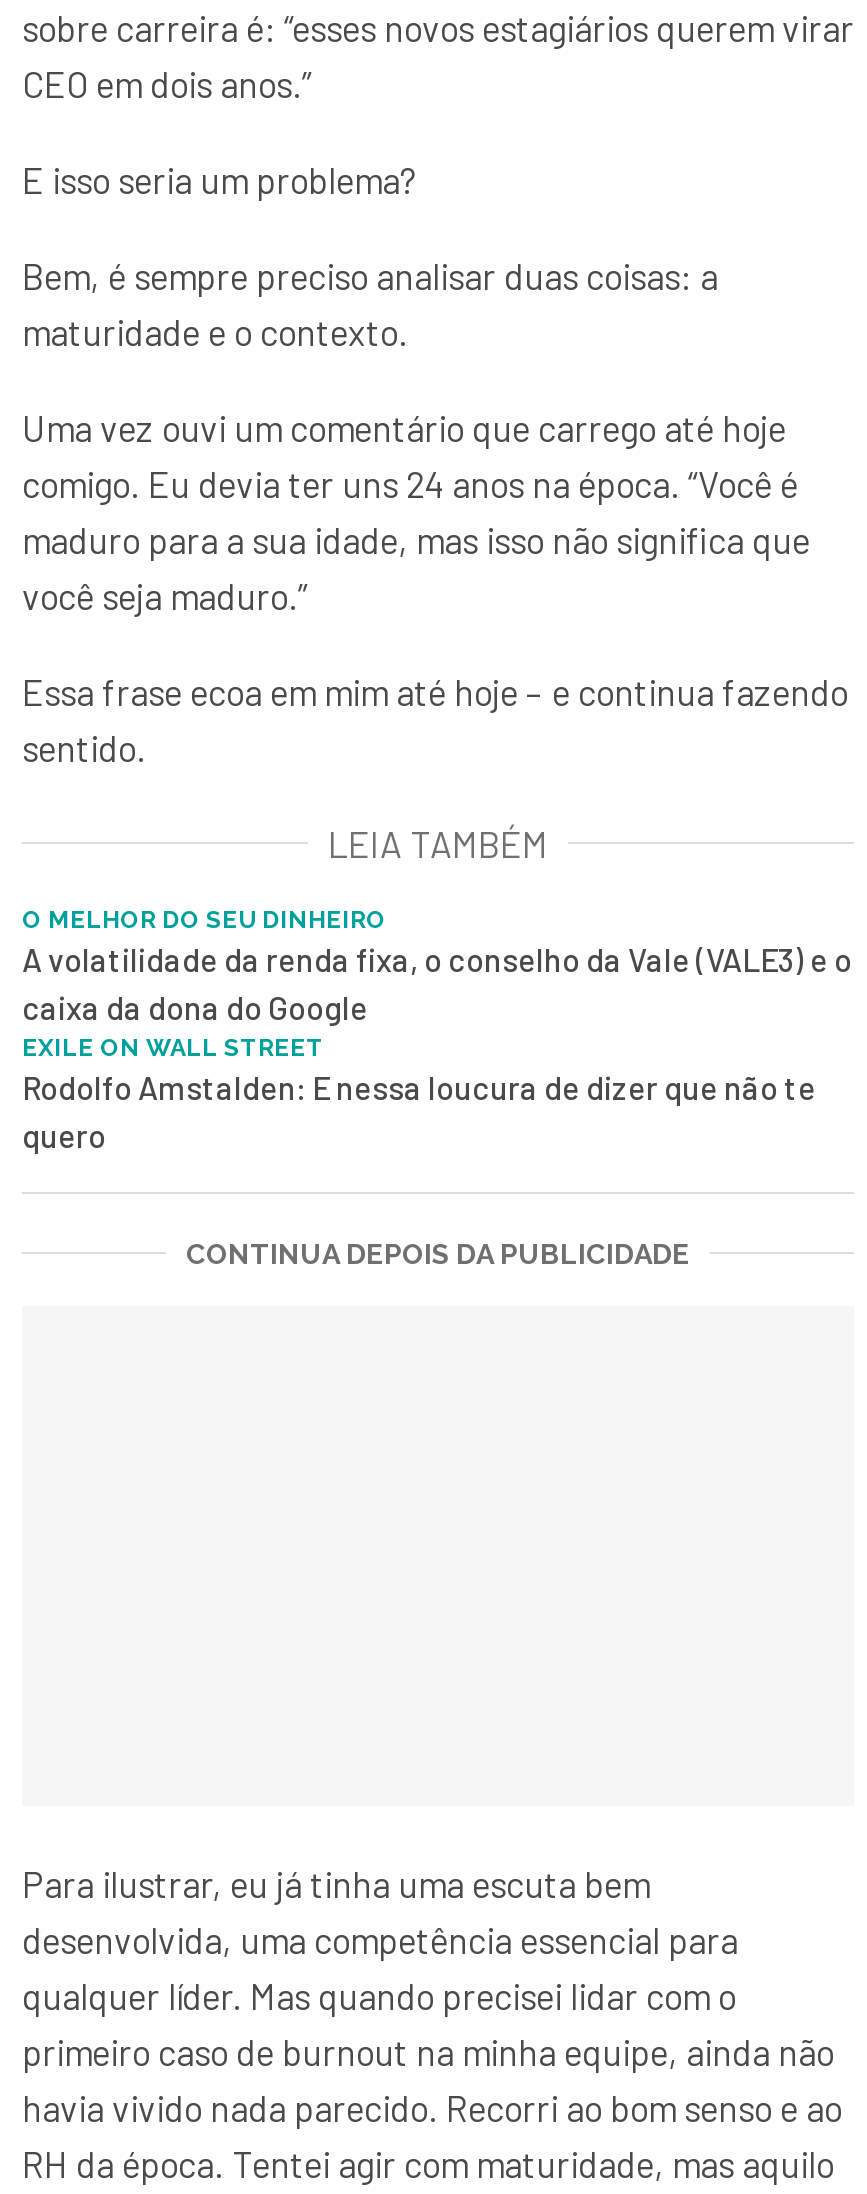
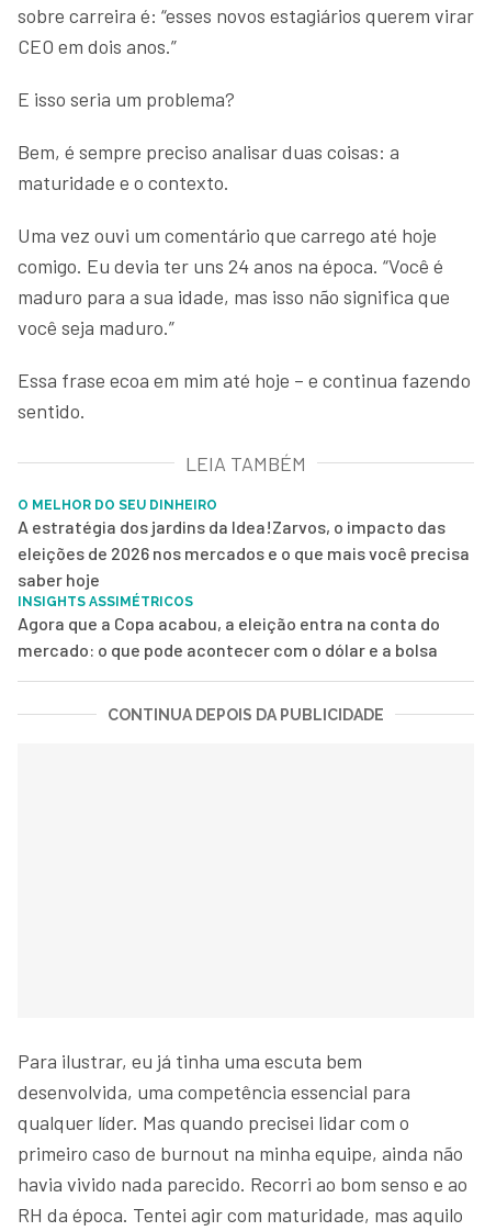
- A volatilidade da renda fixa, o conselho da Vale (VALE3) e o
- caixa da dona do Google
- EXILE ON WALL STREET
- Rodolfo Amstalden: E nessa loucura de dizer que não te
- quero
+ A estratégia dos jardins da Idea!Zarvos, o impacto das
+ eleições de 2026 nos mercados e o que mais você precisa
+ saber hoje
+ INSIGHTS ASSIMÉTRICOS
+ Agora que a Copa acabou, a eleição entra na conta do
+ mercado: o que pode acontecer com o dólar e a bolsa
